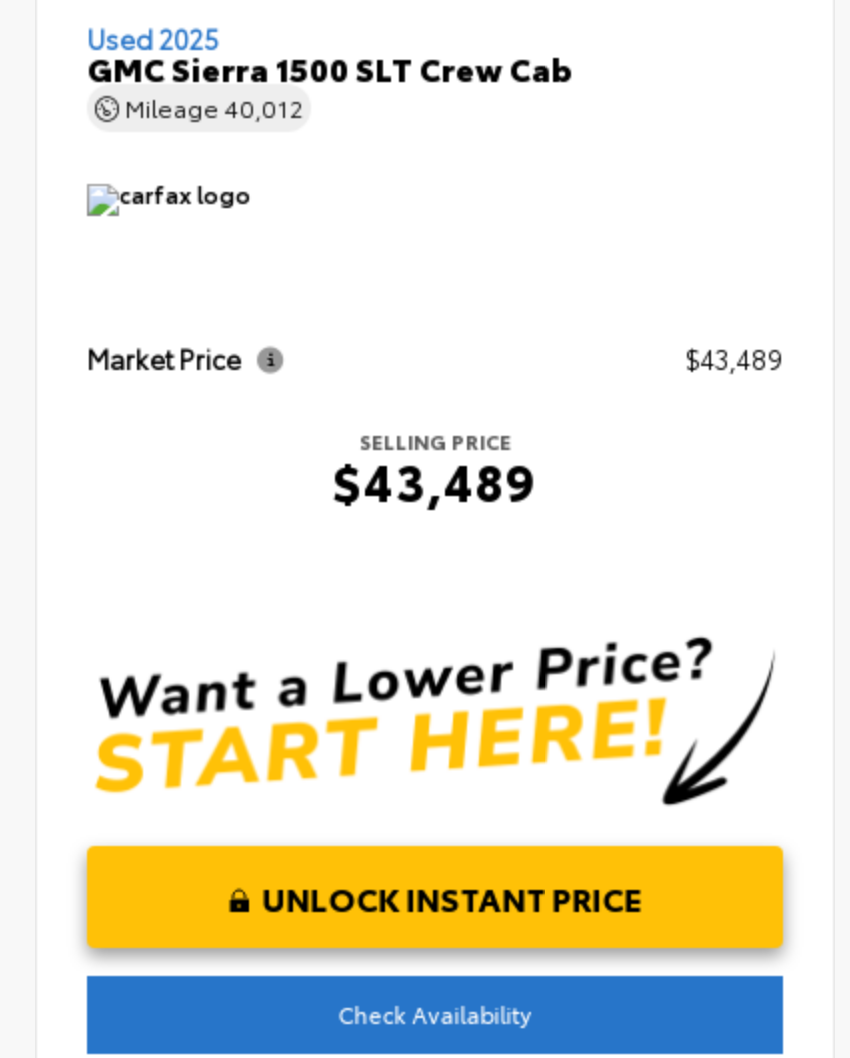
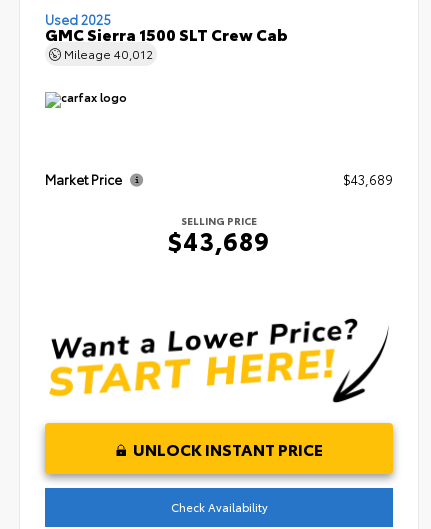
- $43,489
+ $43,689

- $43,489
+ $43,689
